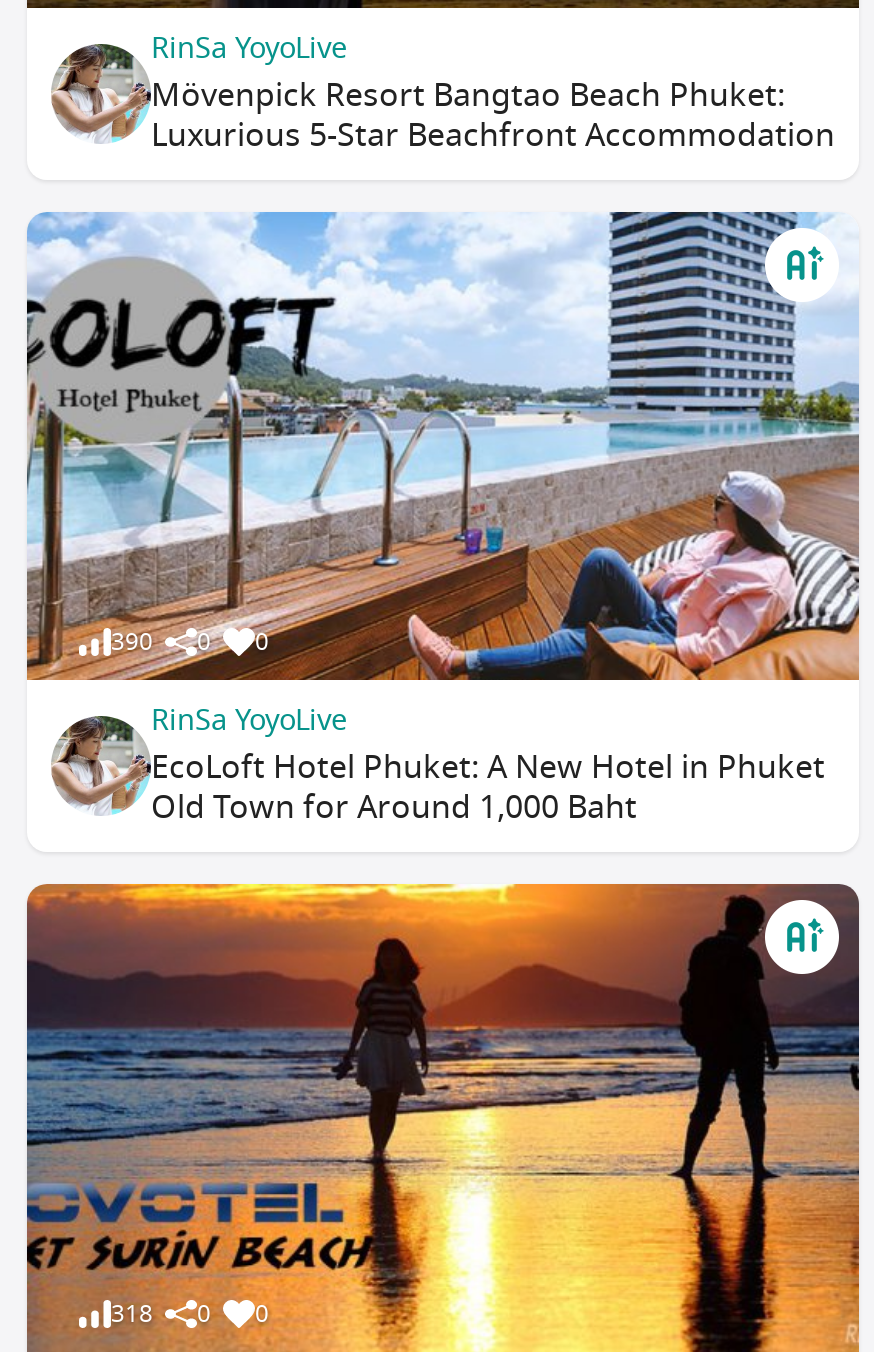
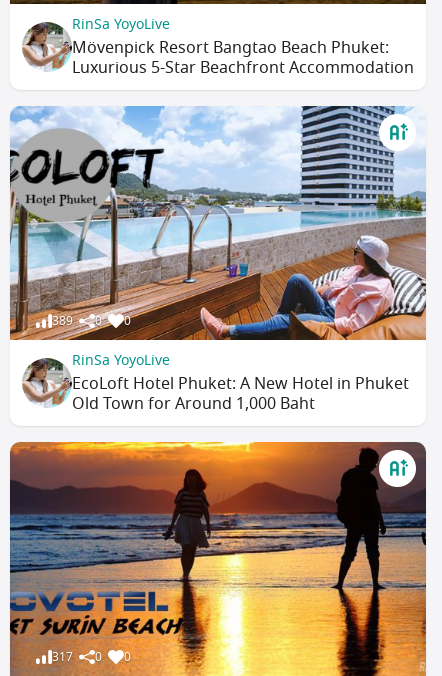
- 390
+ 389

- 318
+ 317
